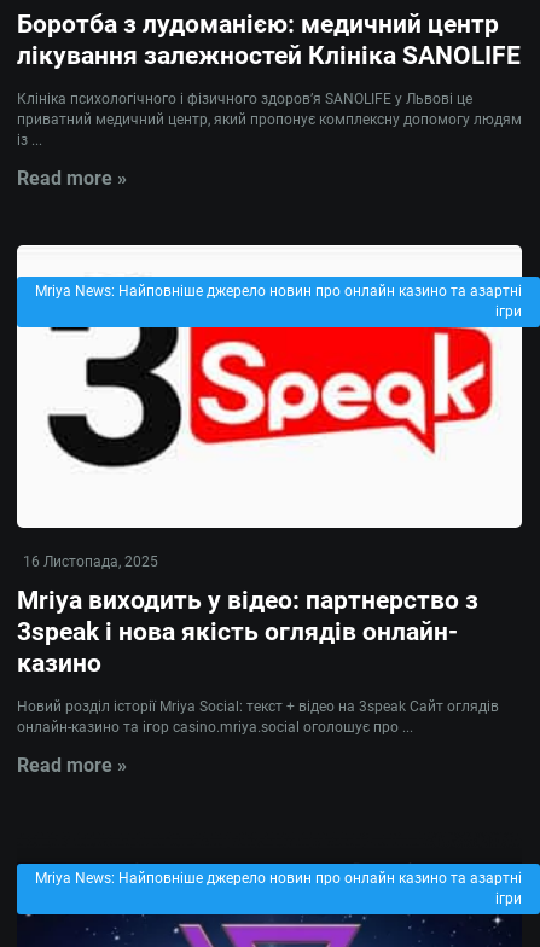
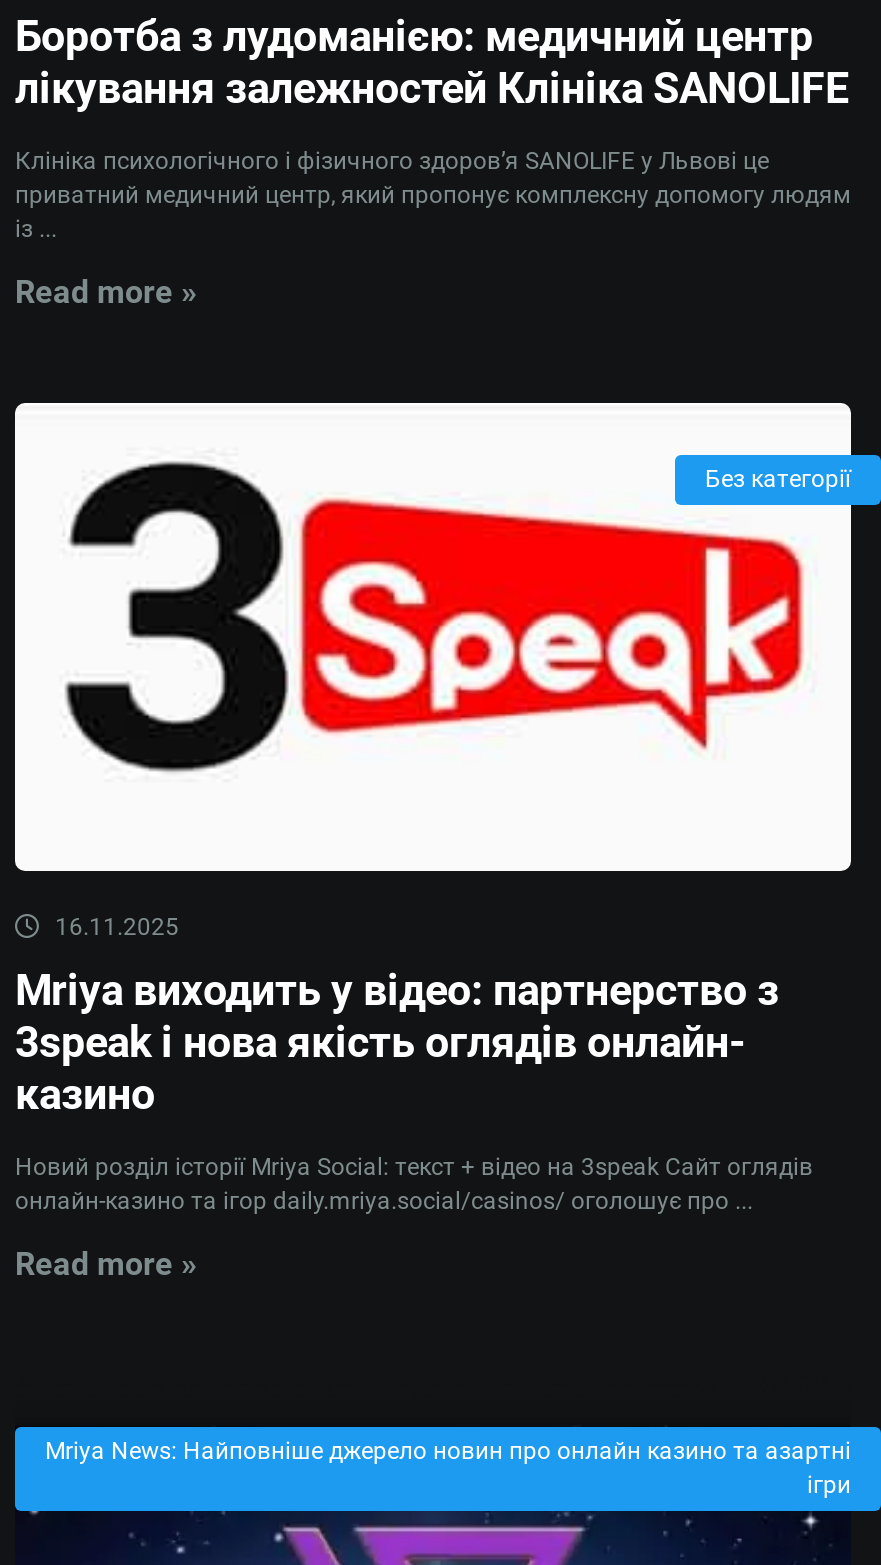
- Mriya News: Найповніше джерело новин про онлайн казино та азартні
- ігри
+ Без категорії

- 16 Листопада, 2025
+ 16.11.2025

- онлайн-казино та ігор casino.mriya.social оголошує про ...
+ онлайн-казино та ігор daily.mriya.social/casinos/ оголошує про ...
